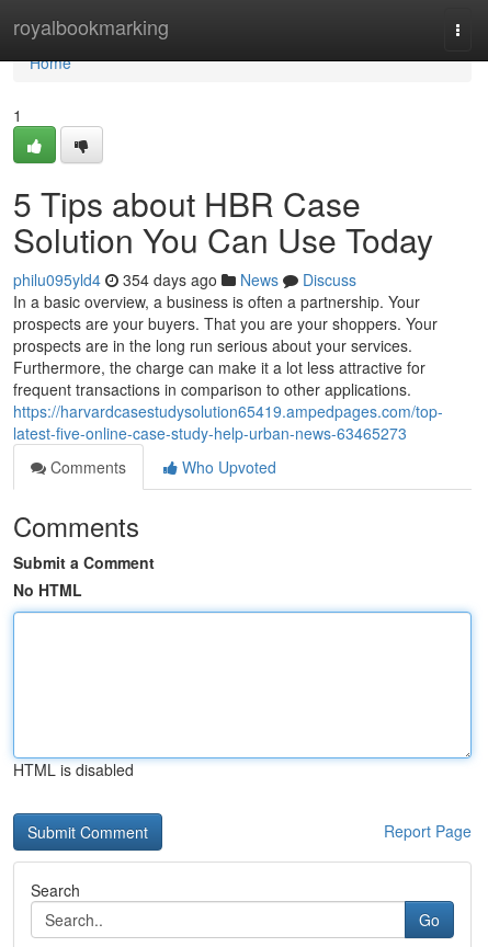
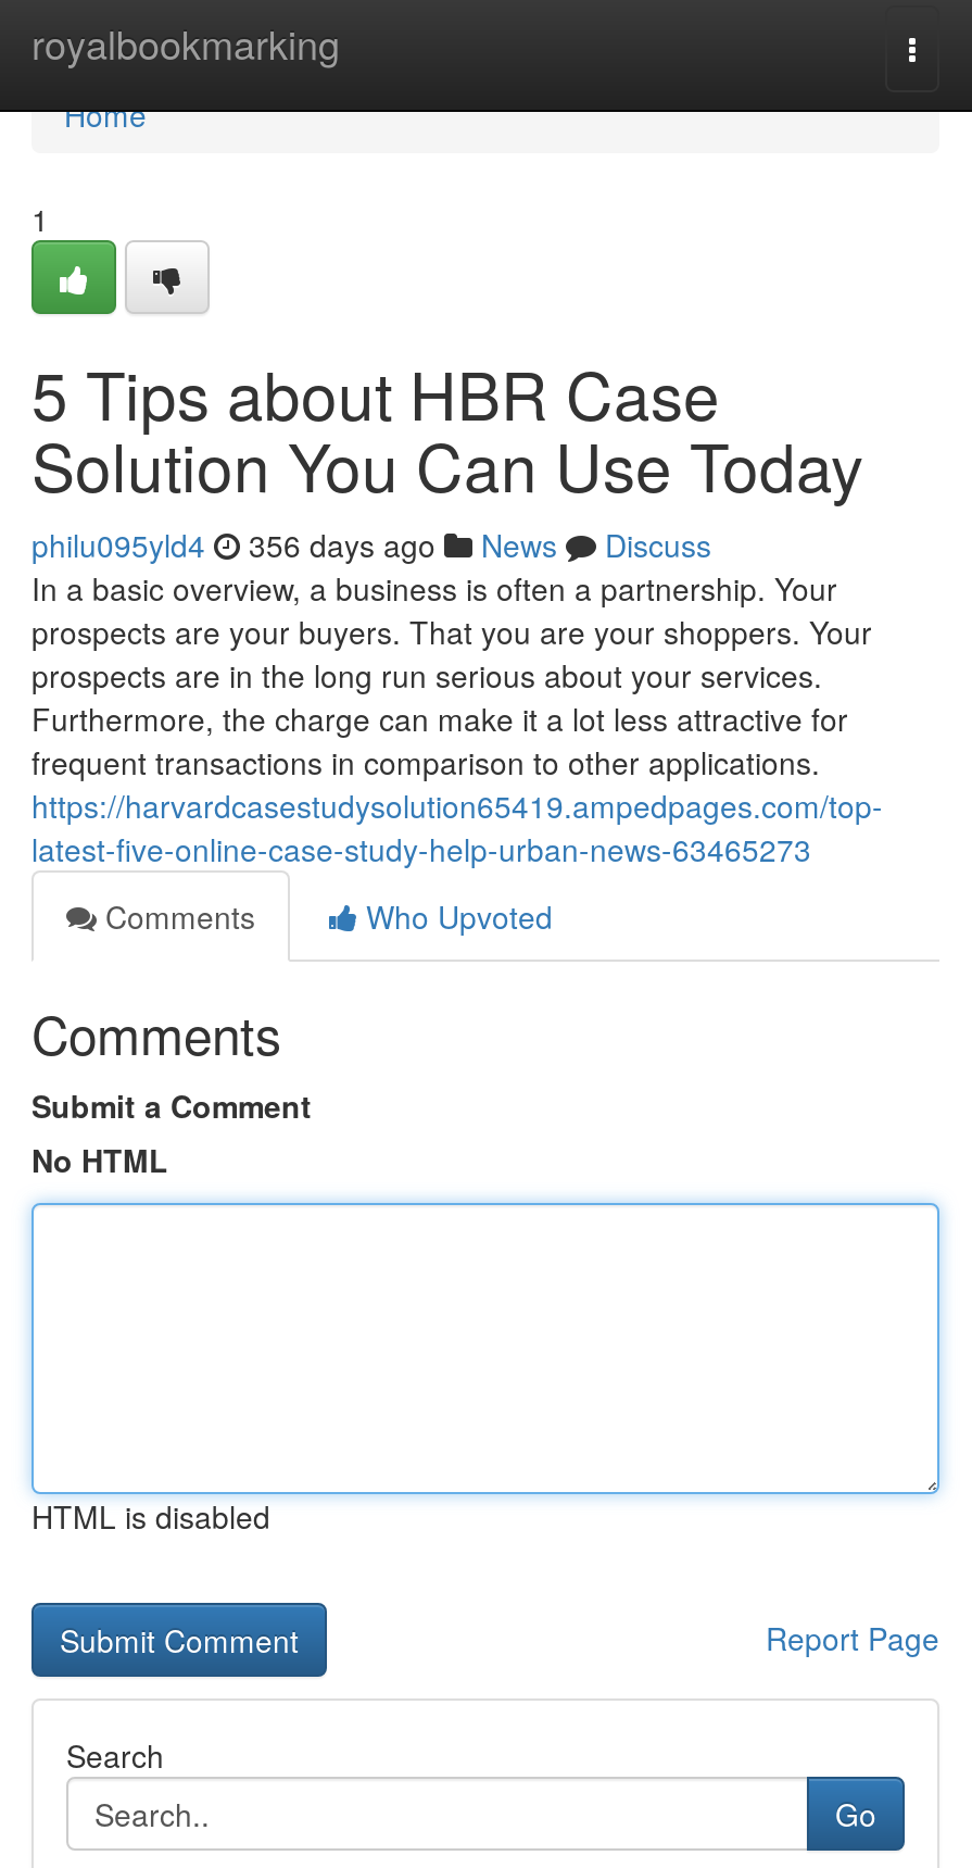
- philu095yld4 354 days ago News Discuss
+ philu095yld4 356 days ago News Discuss
